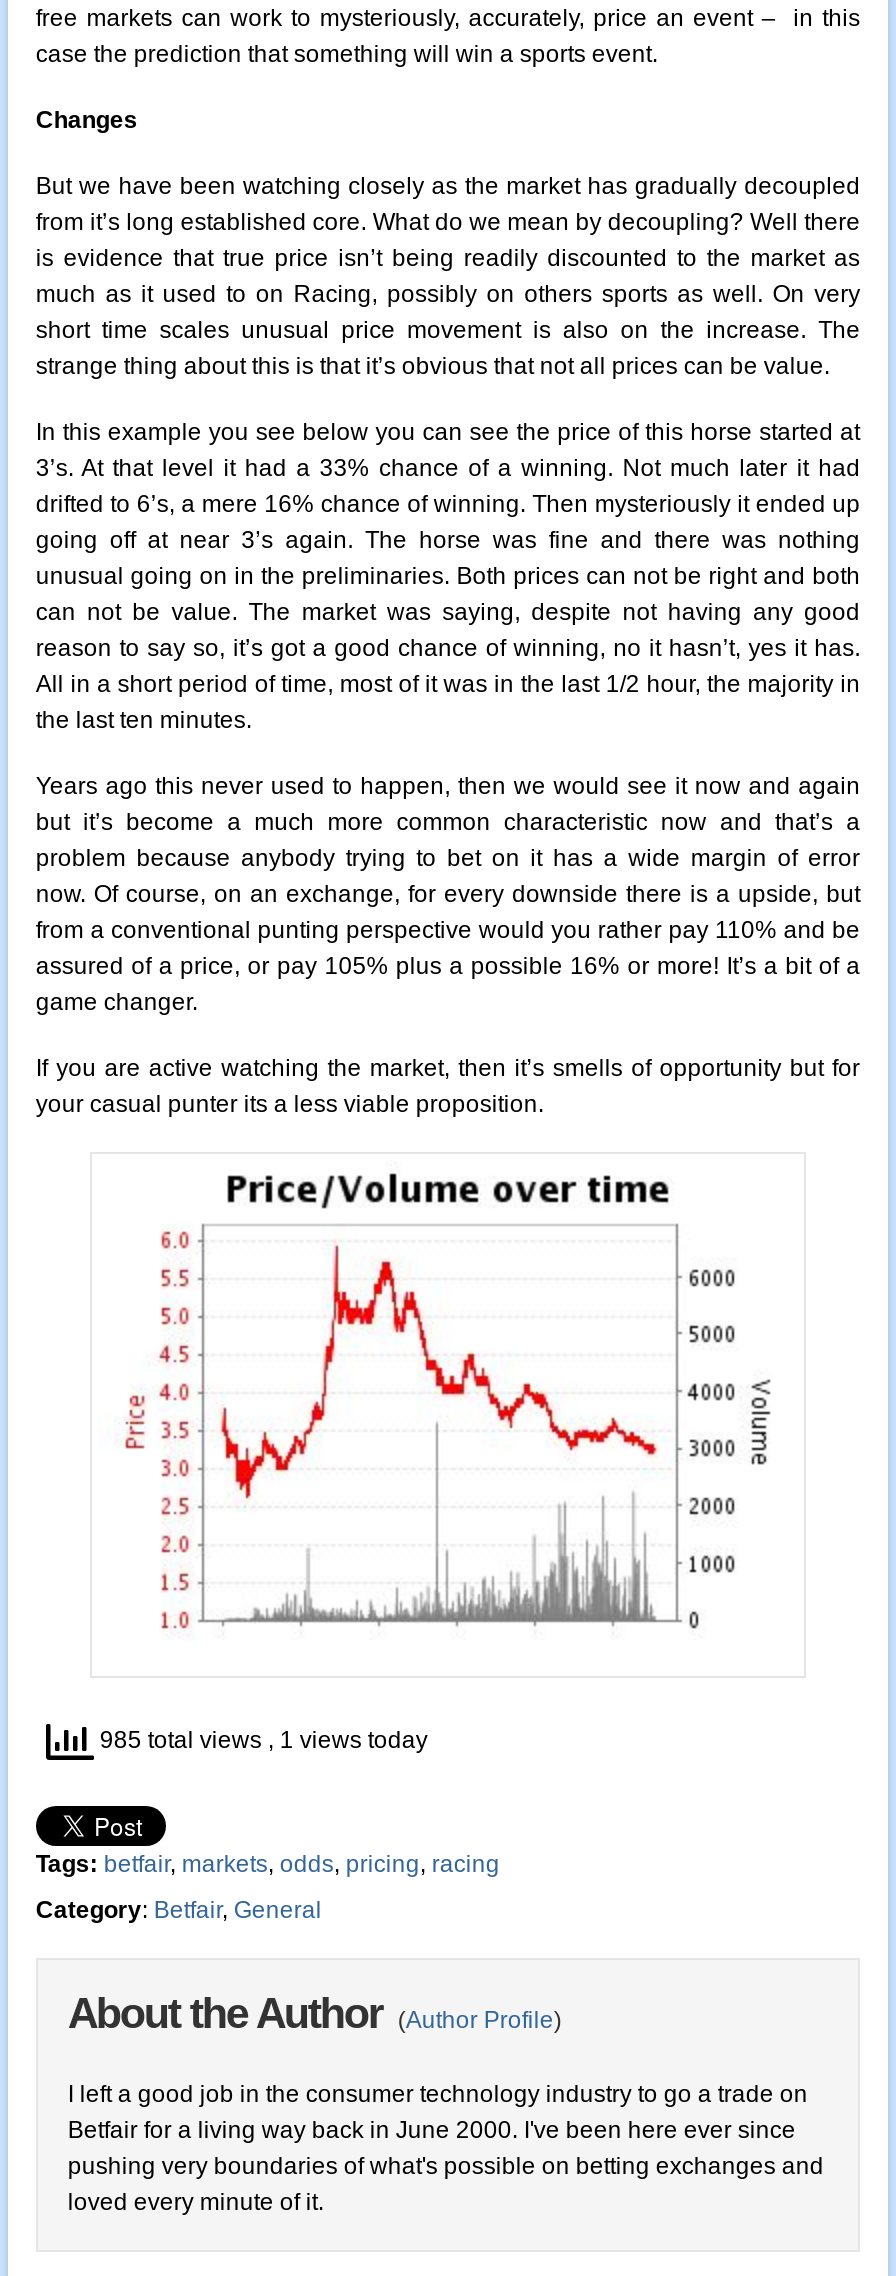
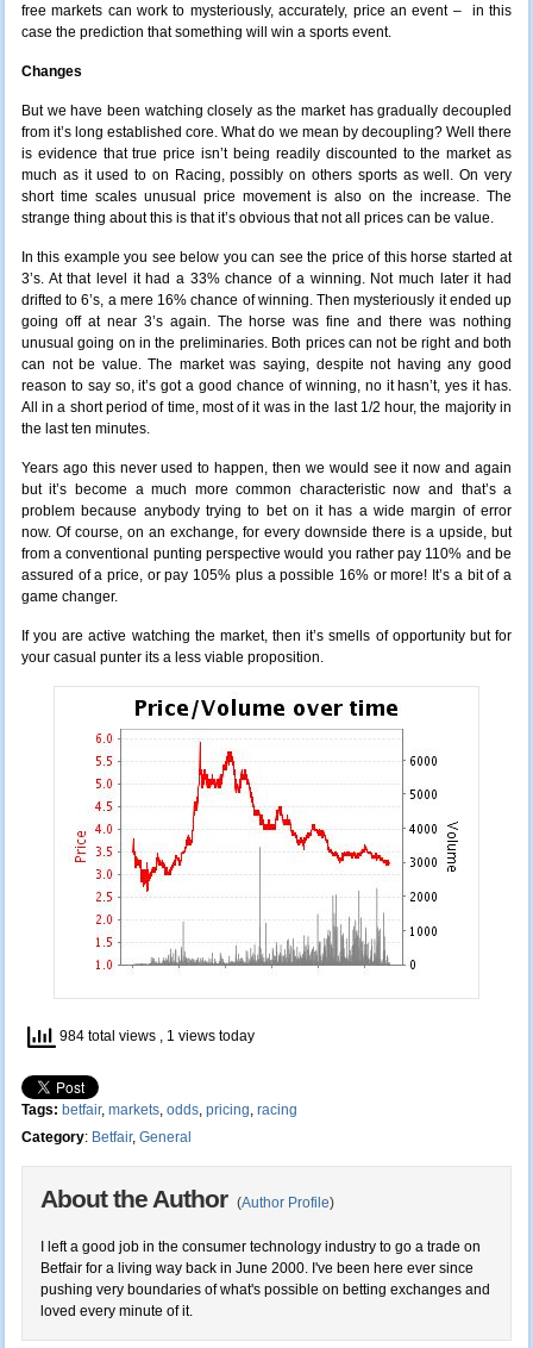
- 985 total views, 1 views today
+ 984 total views, 1 views today
